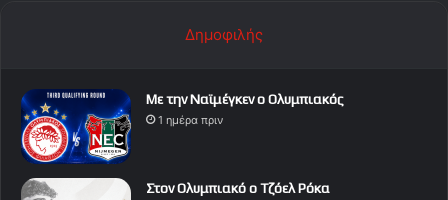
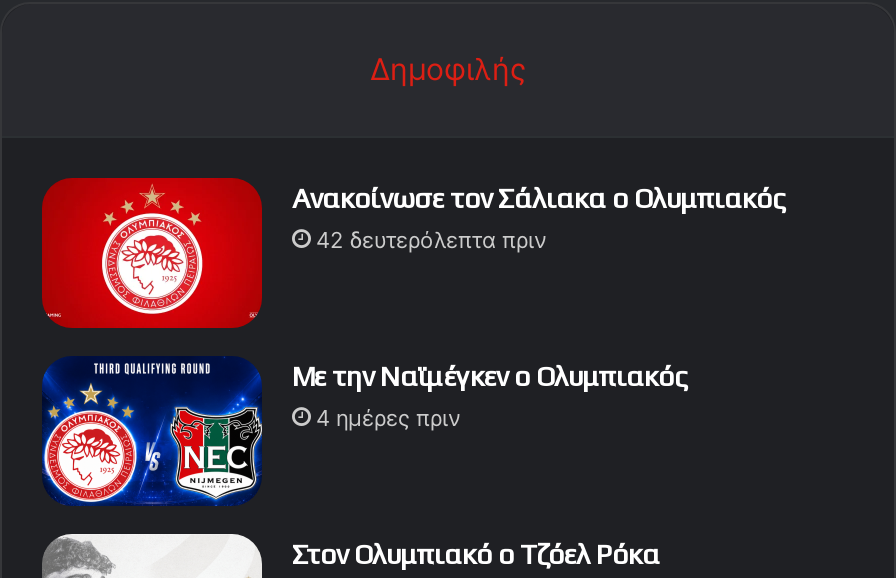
+ [image]
+ Ανακοίνωσε τον Σάλιακα ο Ολυμπιακός
+ 42 δευτερόλεπτα πριν

- 1 ημέρα πριν
+ 4 ημέρες πριν
